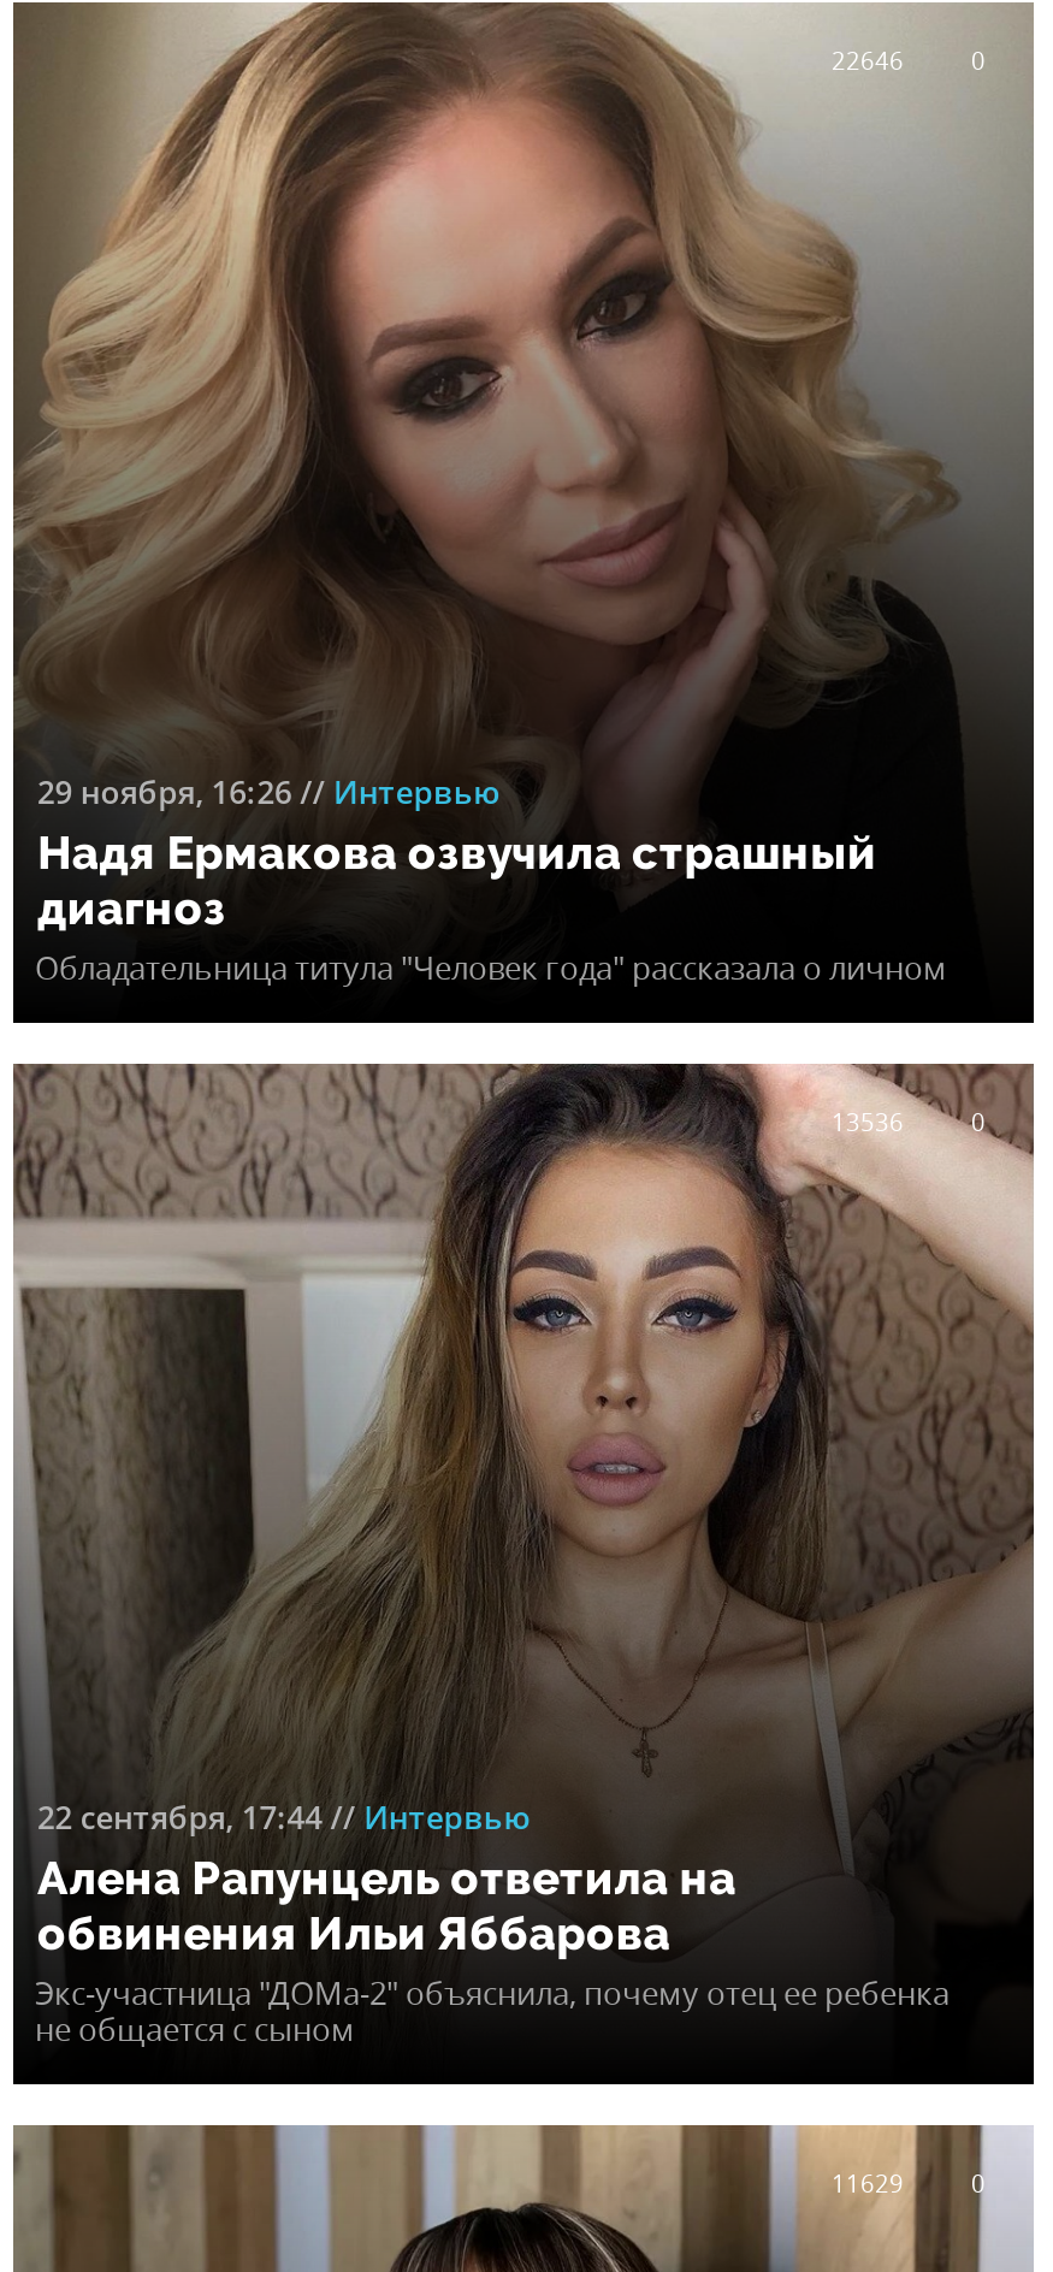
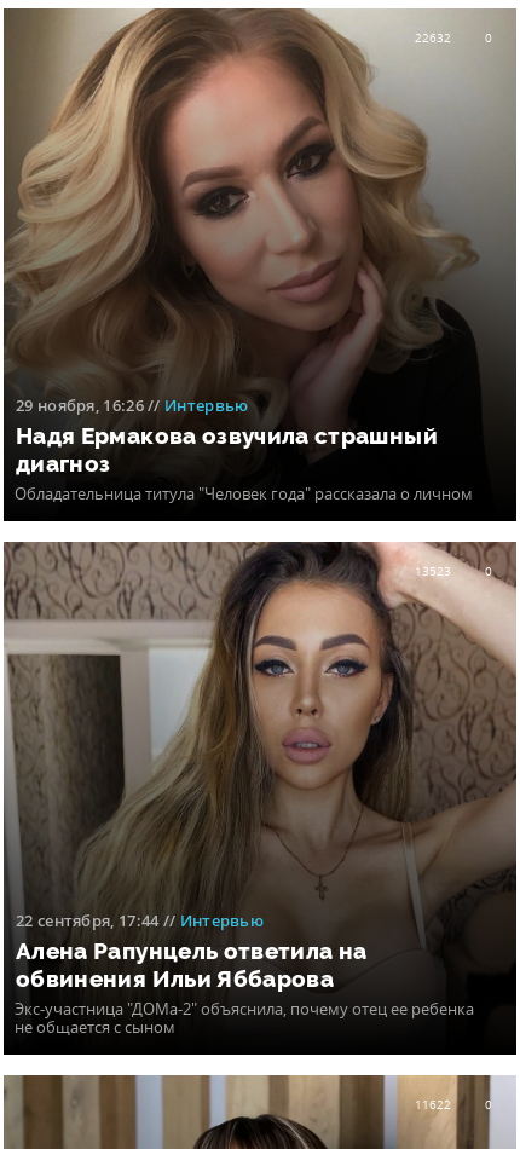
- 22646
+ 22632

- 13536
+ 13523

- 11629
+ 11622
